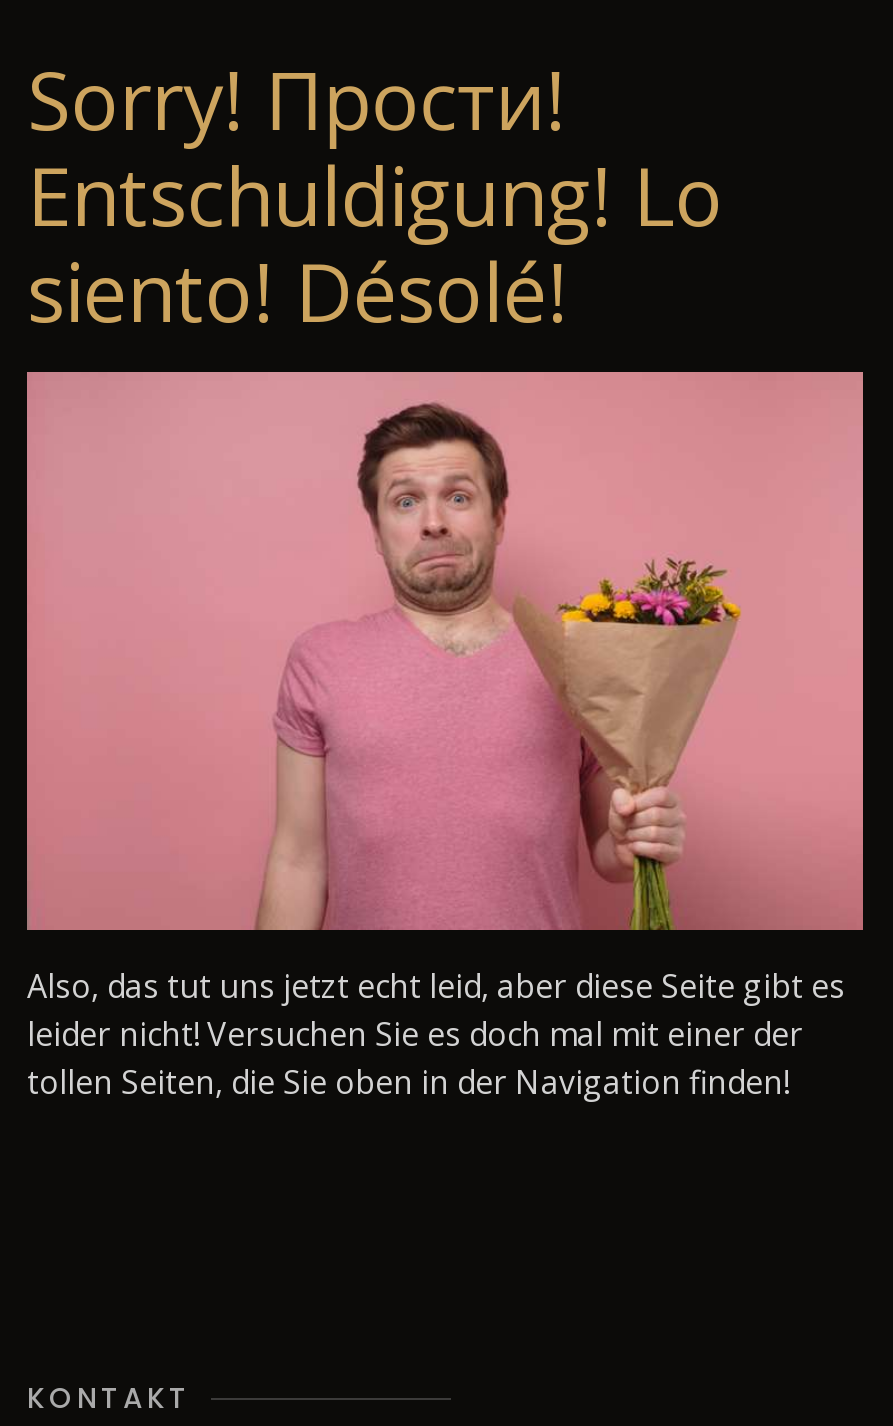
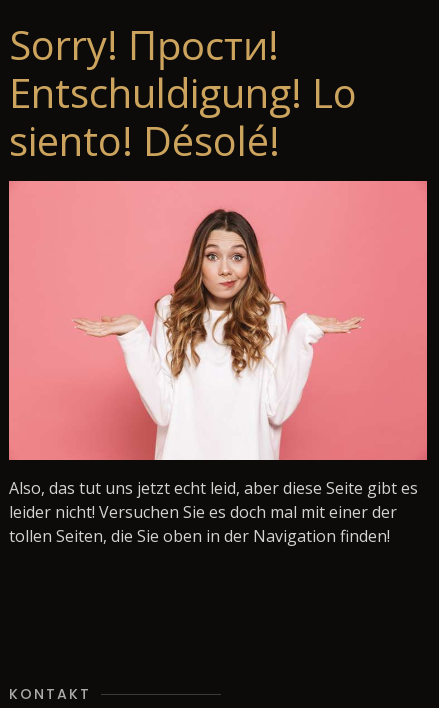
- [image]
+ [image]
